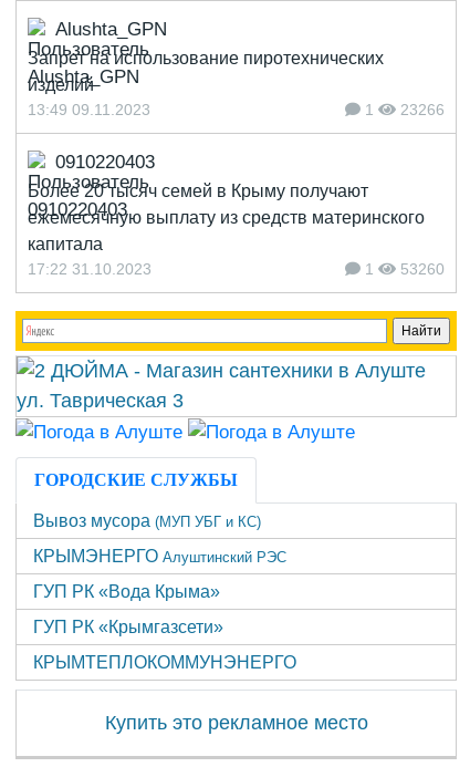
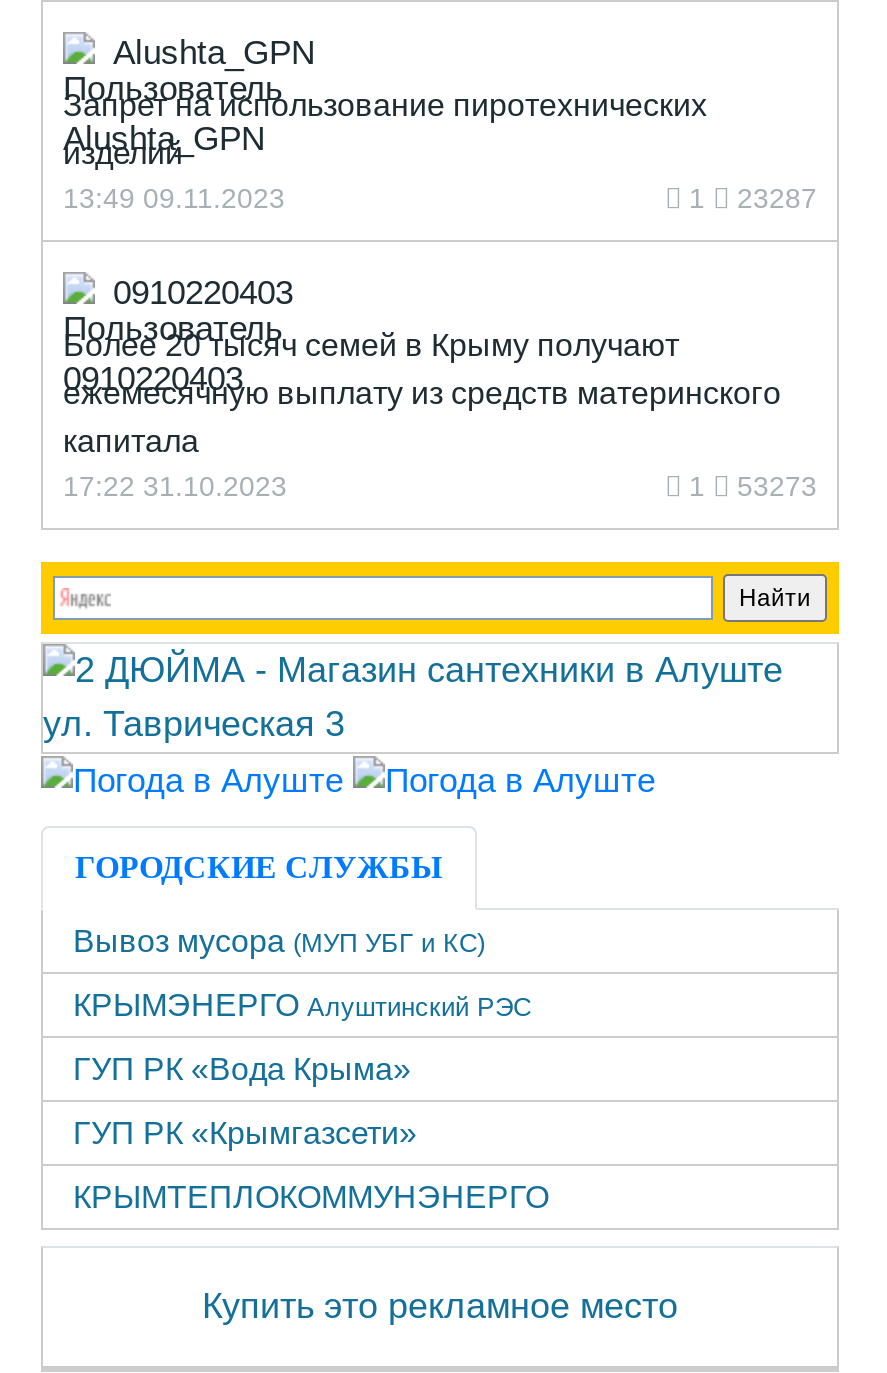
- 1 23266
+ 1 23287

- 1 53260
+ 1 53273
